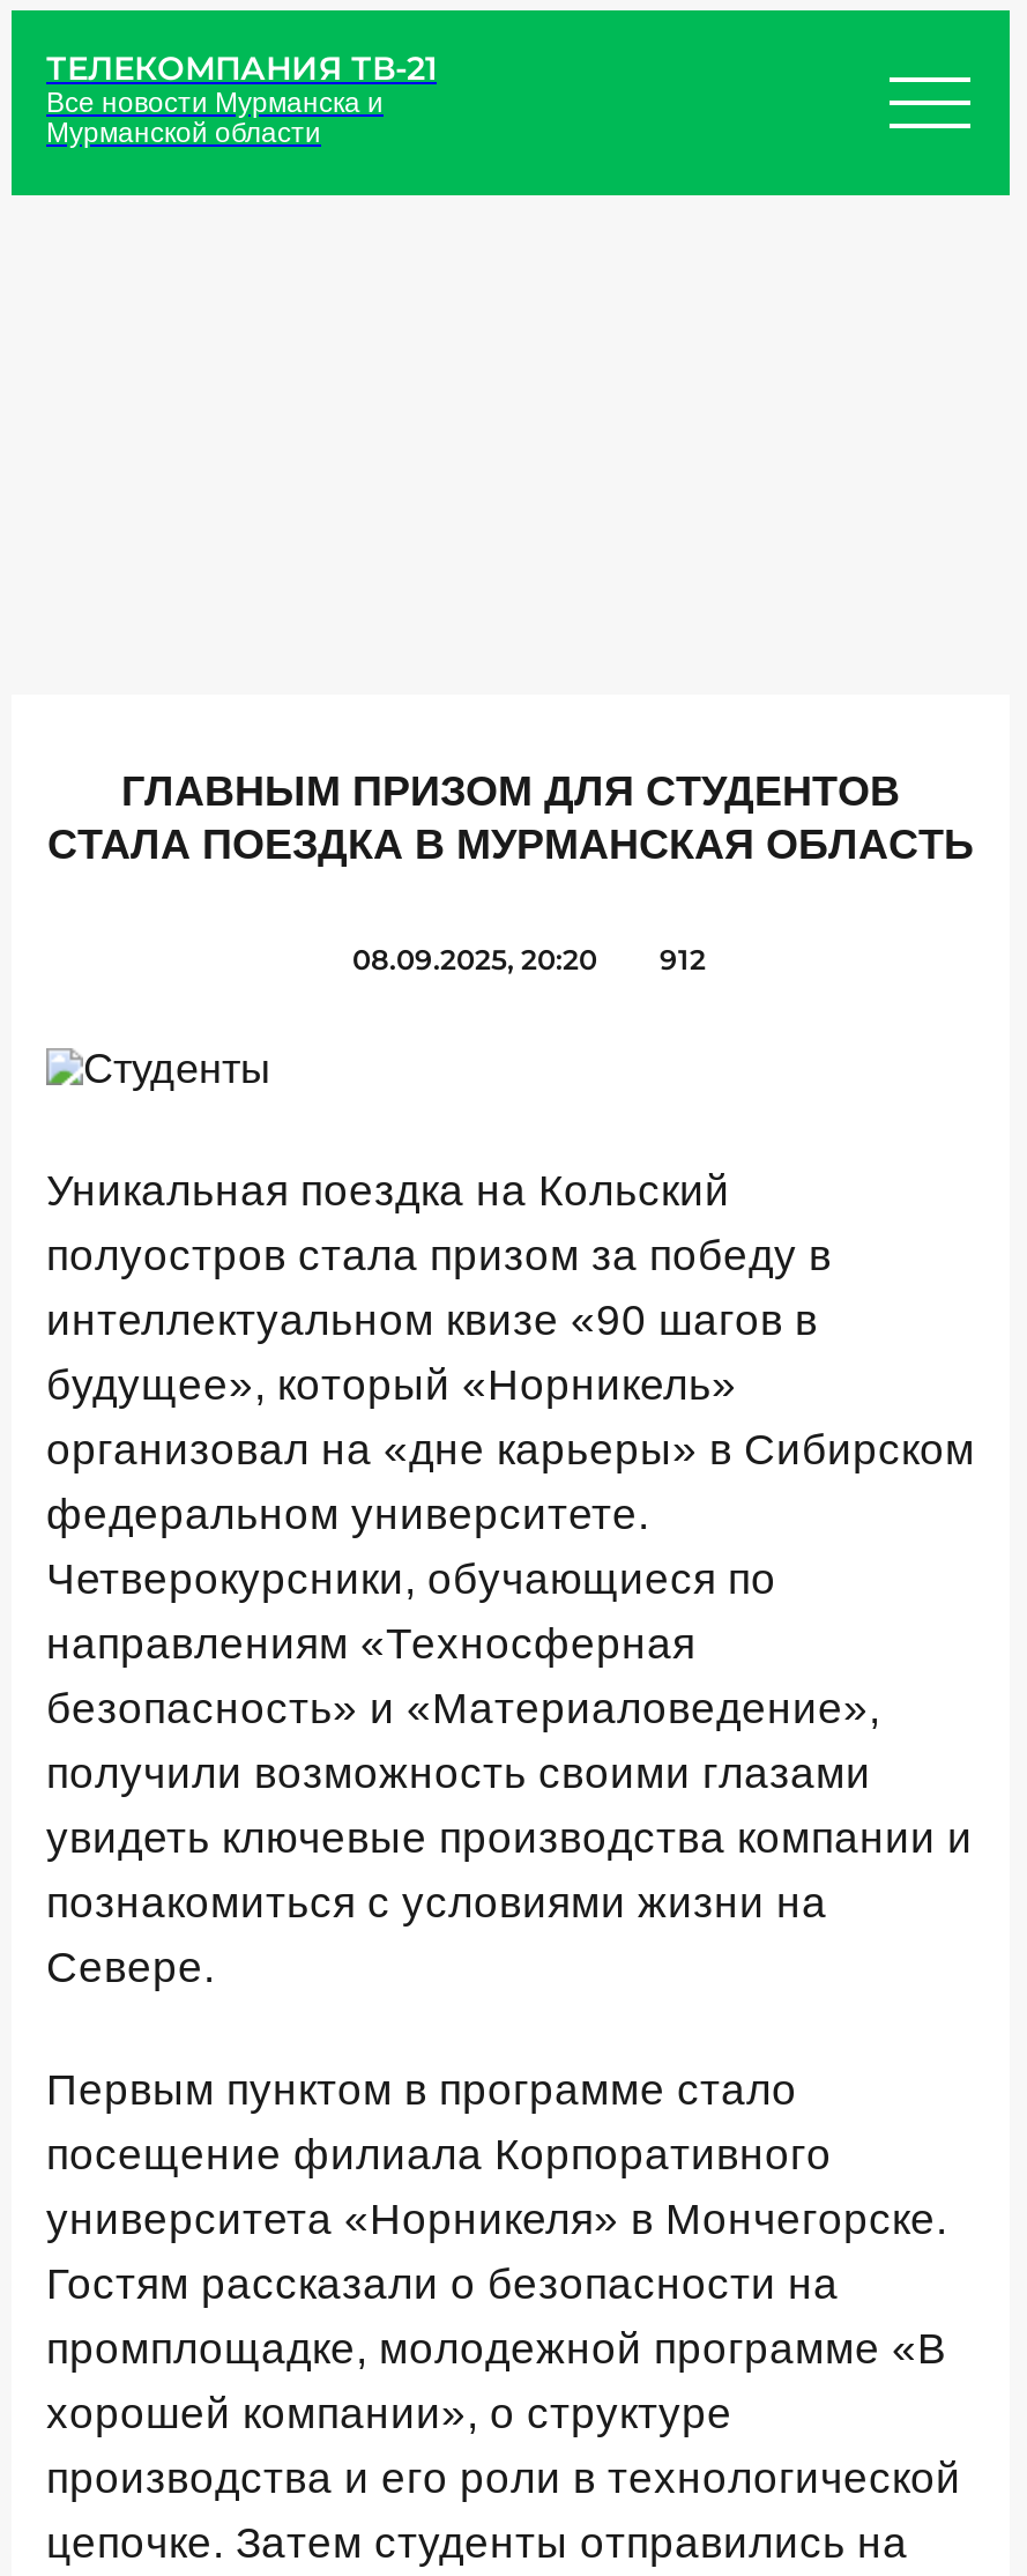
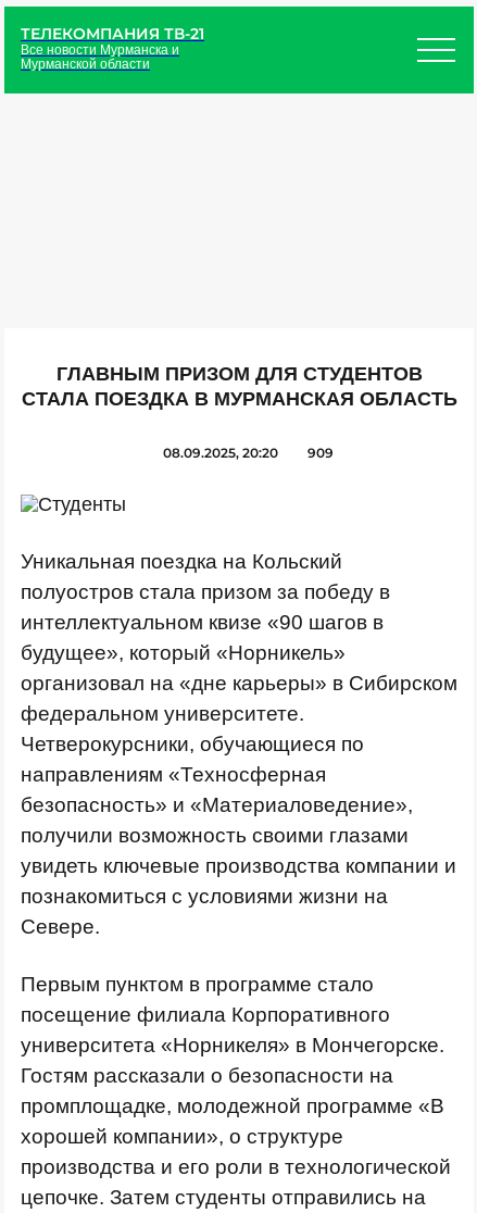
- 08.09.2025, 20:20 912
+ 08.09.2025, 20:20 909
